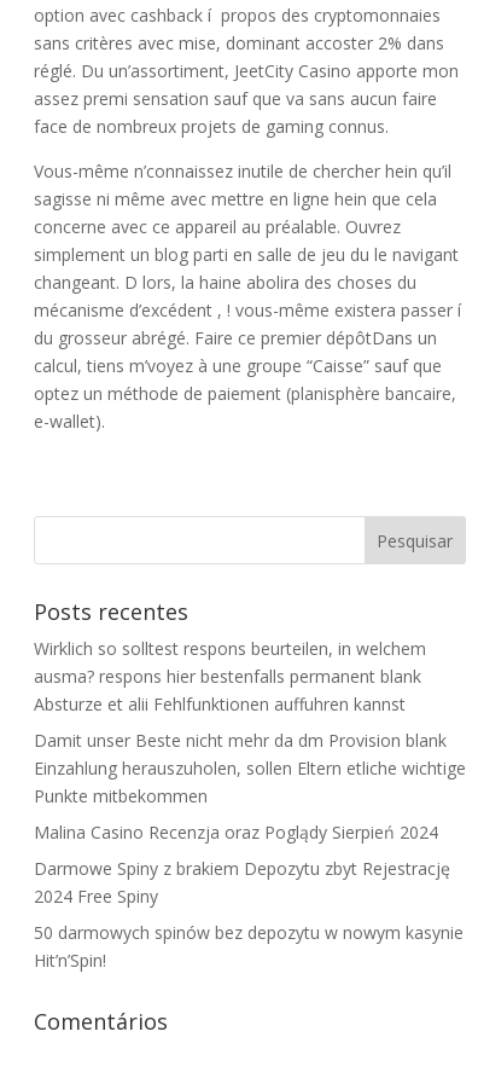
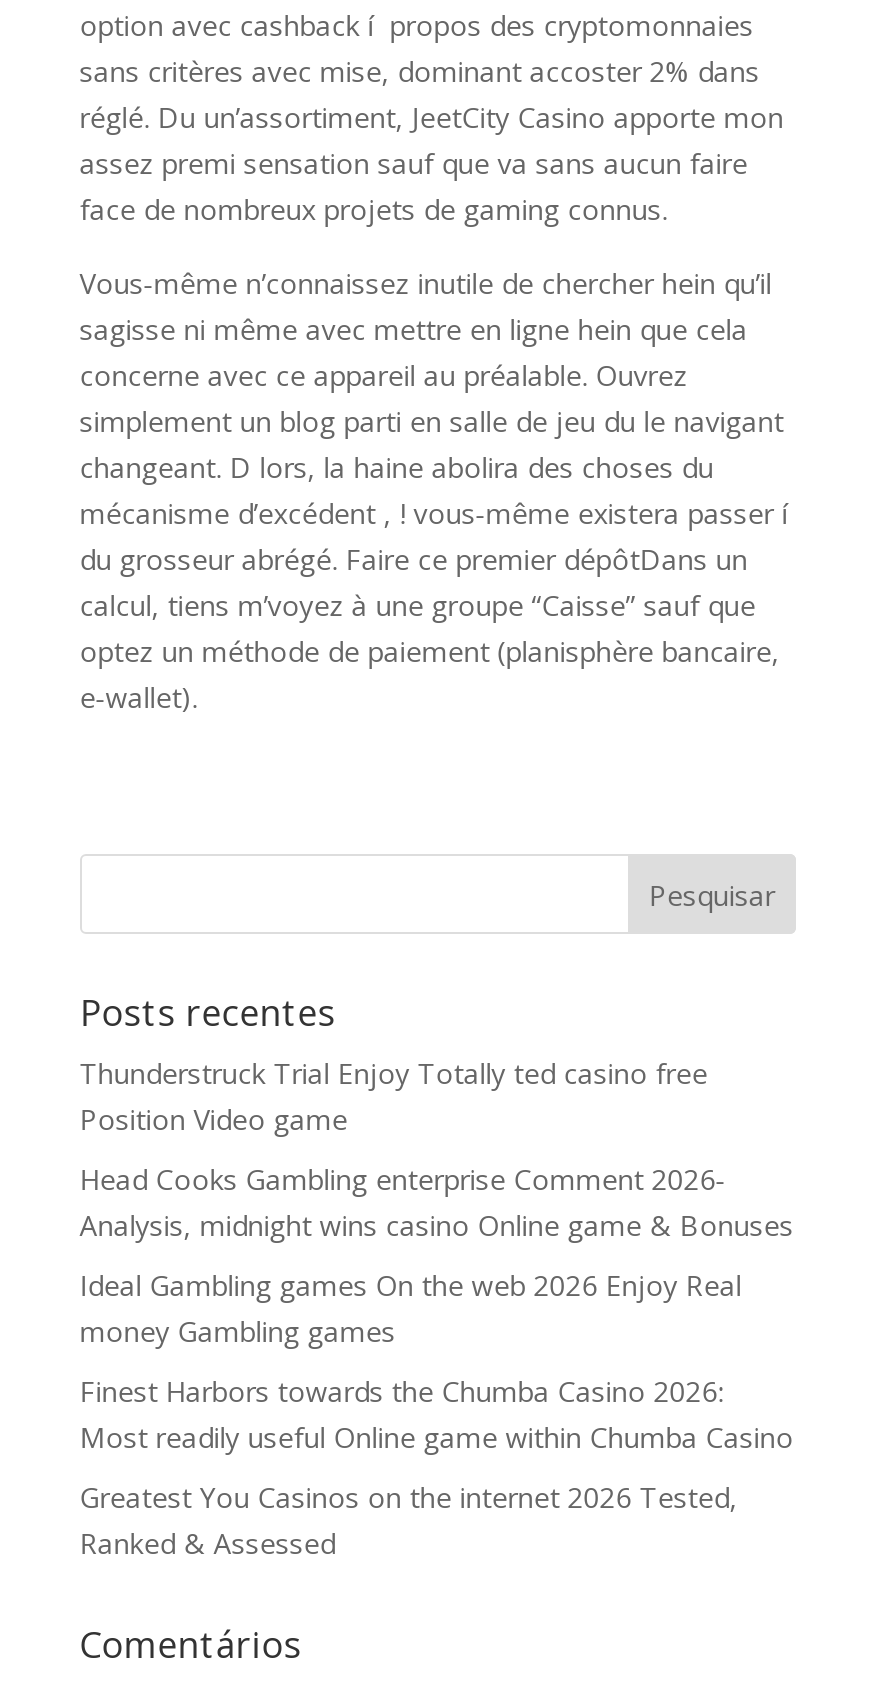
- Wirklich so solltest respons beurteilen, in welchem
- ausma? respons hier bestenfalls permanent blank
- Absturze et alii Fehlfunktionen auffuhren kannst
+ Thunderstruck Trial Enjoy Totally ted casino free
+ Position Video game

- Damit unser Beste nicht mehr da dm Provision blank
- Einzahlung herauszuholen, sollen Eltern etliche wichtige
- Punkte mitbekommen
+ Head Cooks Gambling enterprise Comment 2026-
+ Analysis, midnight wins casino Online game & Bonuses

- Malina Casino Recenzja oraz Poglądy Sierpień 2024
+ Ideal Gambling games On the web 2026 Enjoy Real
+ money Gambling games

- Darmowe Spiny z brakiem Depozytu zbyt Rejestrację
- 2024 Free Spiny
+ Finest Harbors towards the Chumba Casino 2026:
+ Most readily useful Online game within Chumba Casino

- 50 darmowych spinów bez depozytu w nowym kasynie
- Hit’n’Spin!
+ Greatest You Casinos on the internet 2026 Tested,
+ Ranked & Assessed
